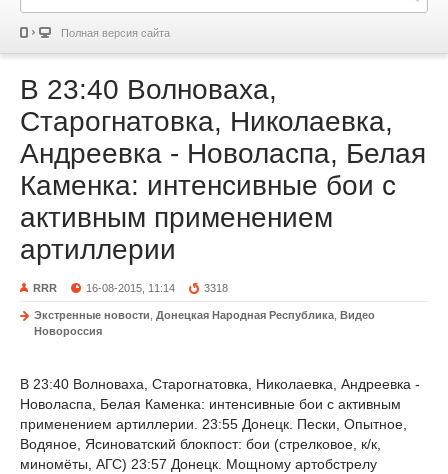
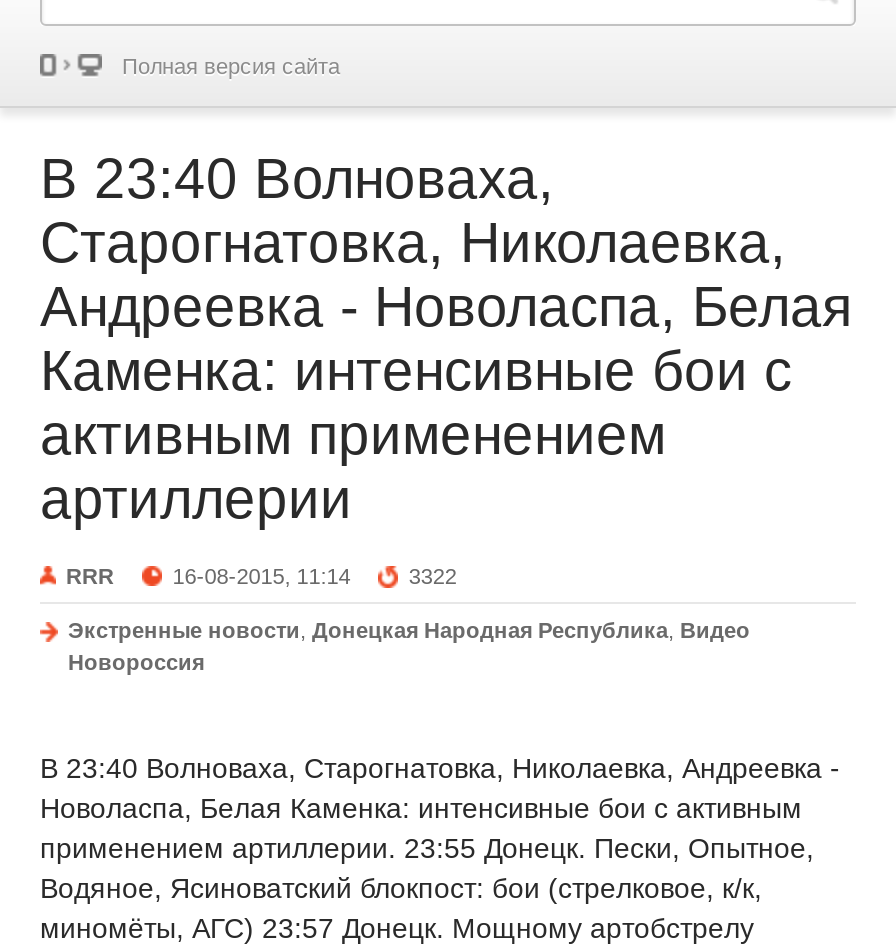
- 3318
+ 3322
